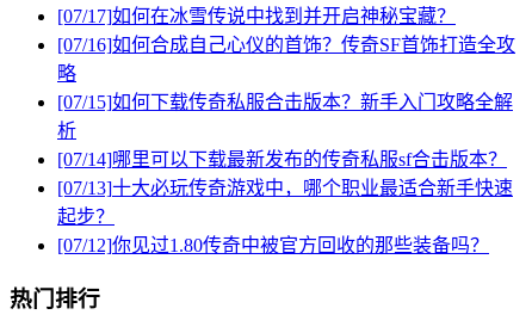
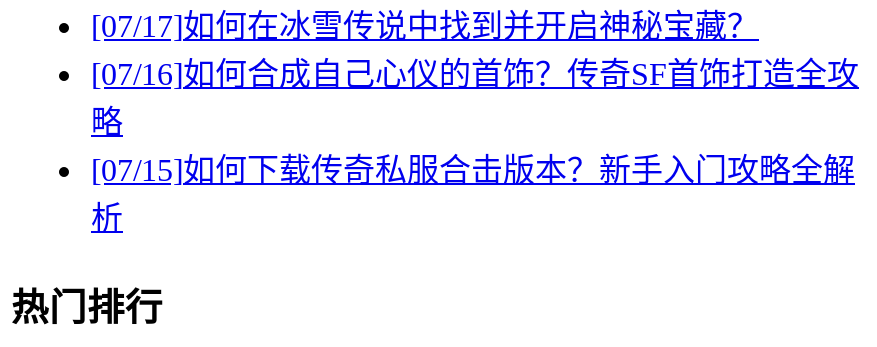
- [07/14]哪里可以下载最新发布的传奇私服sf合击版本？
- [07/13]十大必玩传奇游戏中，哪个职业最适合新手快速
- 起步？
- [07/12]你见过1.80传奇中被官方回收的那些装备吗？
